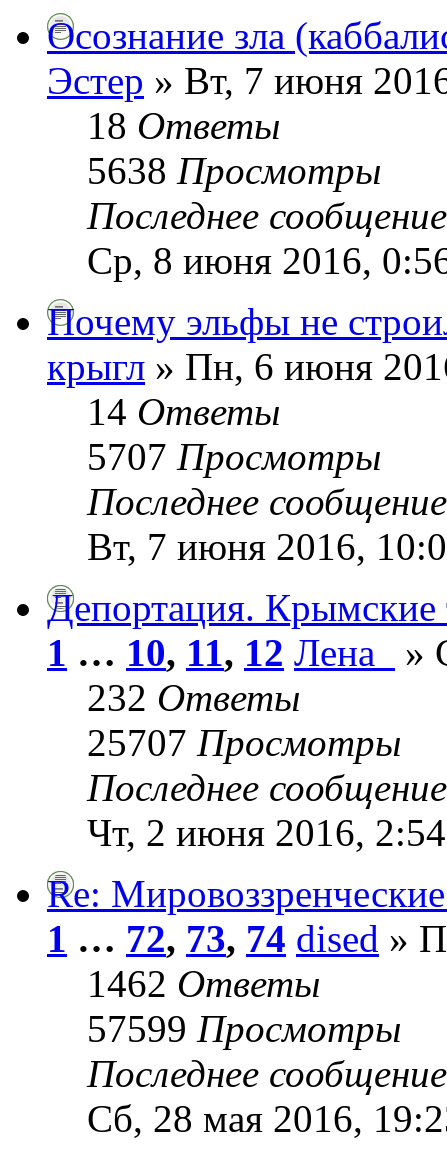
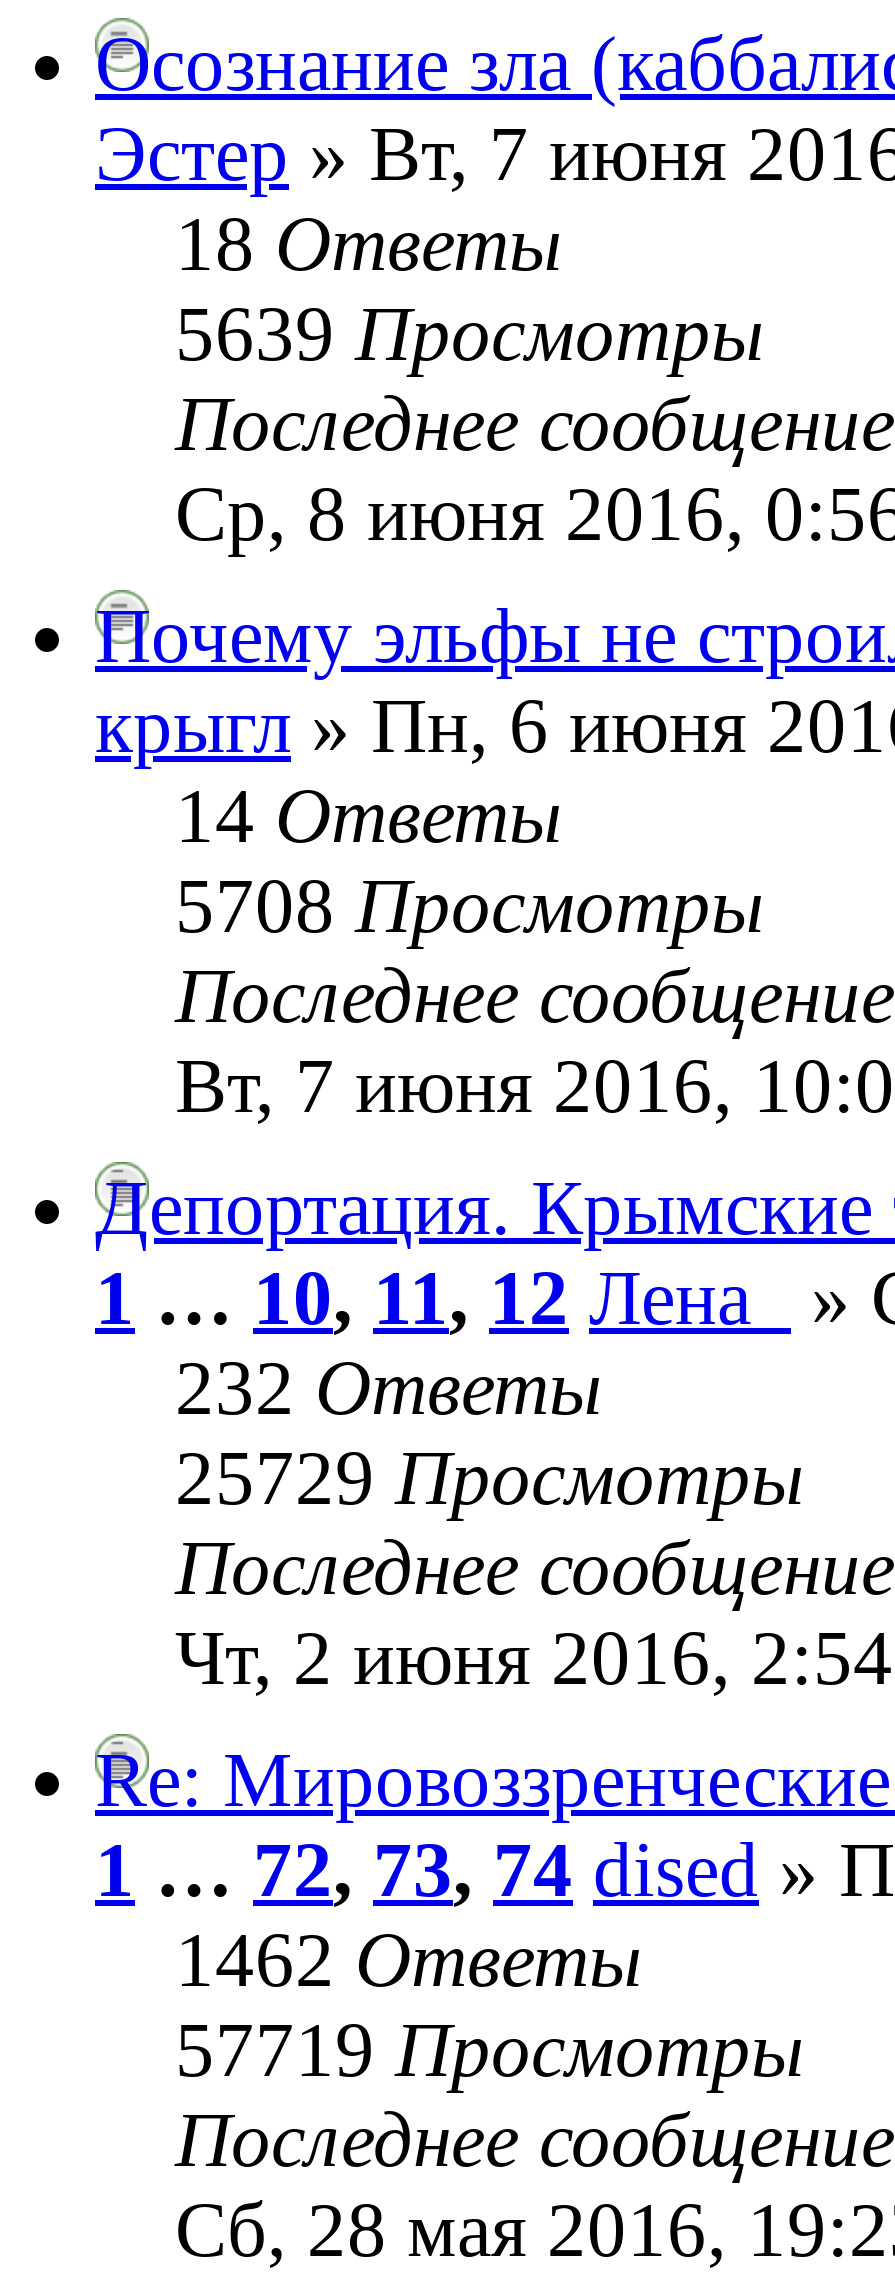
- 5638 Просмотры
+ 5639 Просмотры

- 5707 Просмотры
+ 5708 Просмотры

- 25707 Просмотры
+ 25729 Просмотры

- 57599 Просмотры
+ 57719 Просмотры
